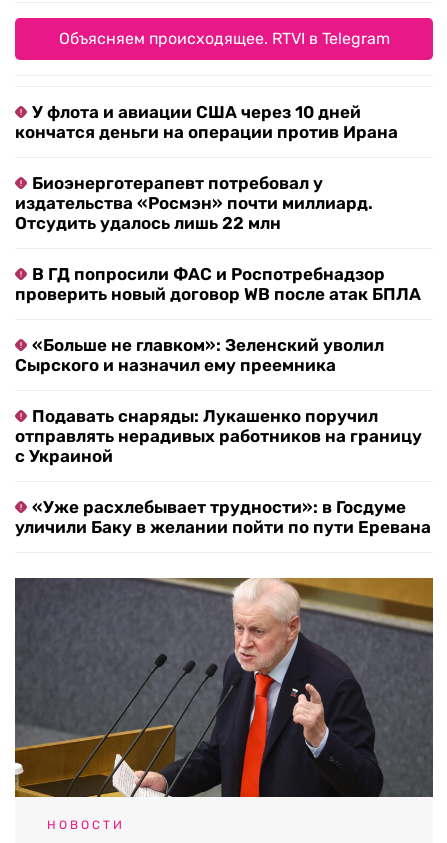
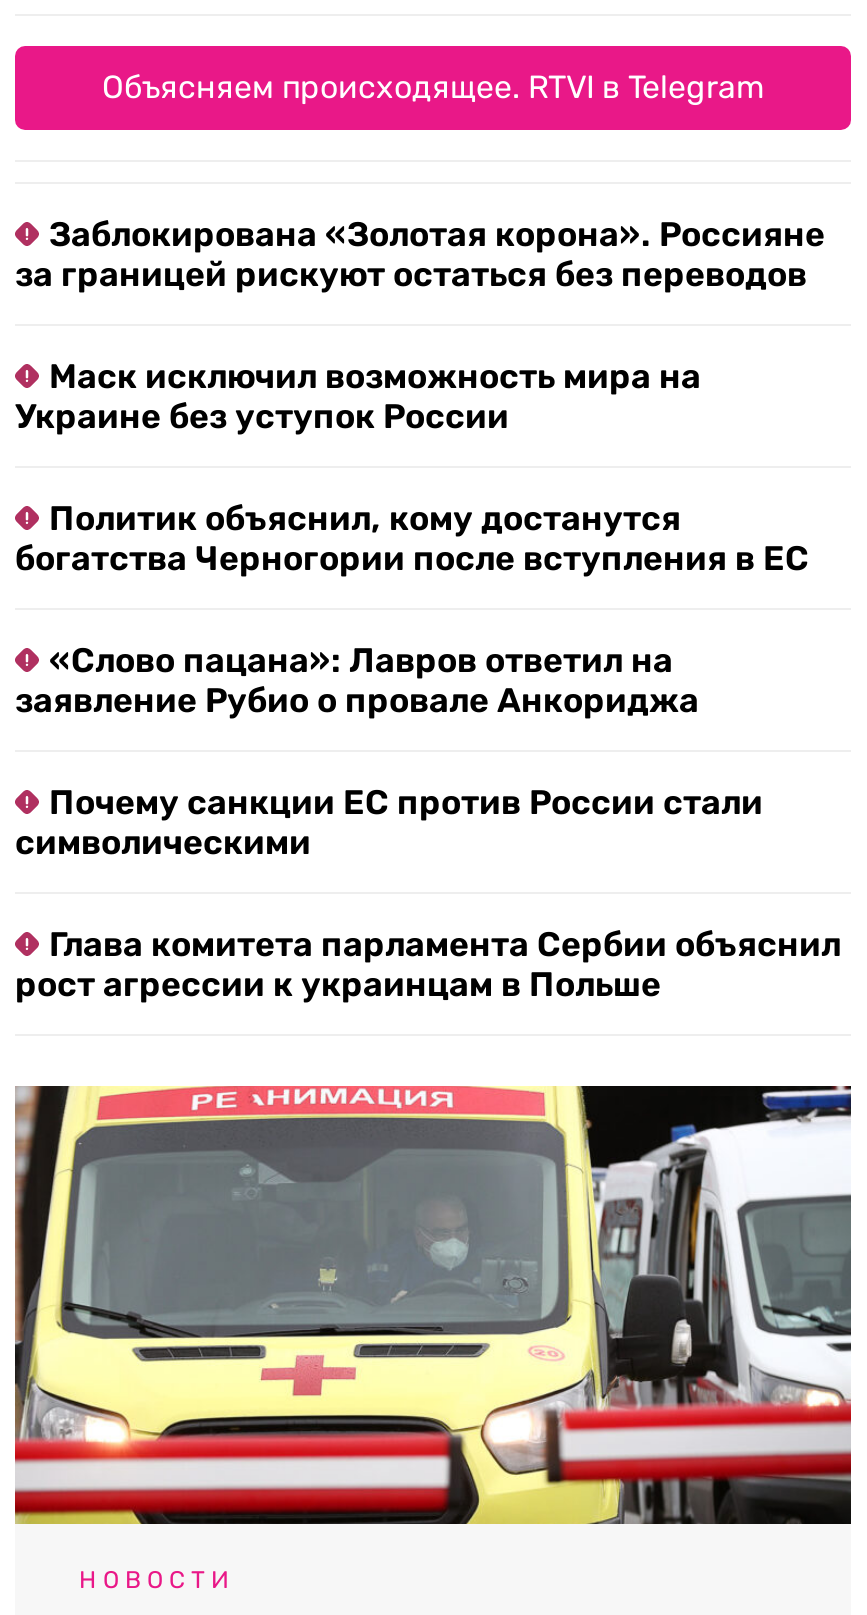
- У флота и авиации США через 10 дней
- кончатся деньги на операции против Ирана
+ Заблокирована «Золотая корона». Россияне
+ за границей рискуют остаться без переводов

- Биоэнерготерапевт потребовал у
- издательства «Росмэн» почти миллиард.
- Отсудить удалось лишь 22 млн
+ Маск исключил возможность мира на
+ Украине без уступок России

- В ГД попросили ФАС и Роспотребнадзор
- проверить новый договор WB после атак БПЛА
+ Политик объяснил, кому достанутся
+ богатства Черногории после вступления в ЕС

- «Больше не главком»: Зеленский уволил
- Сырского и назначил ему преемника
+ «Слово пацана»: Лавров ответил на
+ заявление Рубио о провале Анкориджа

- Подавать снаряды: Лукашенко поручил
- отправлять нерадивых работников на границу
- с Украиной
+ Почему санкции ЕС против России стали
+ символическими

- «Уже расхлебывает трудности»: в Госдуме
- уличили Баку в желании пойти по пути Еревана
+ Глава комитета парламента Сербии объяснил
+ рост агрессии к украинцам в Польше

- [image]
+ [image]
